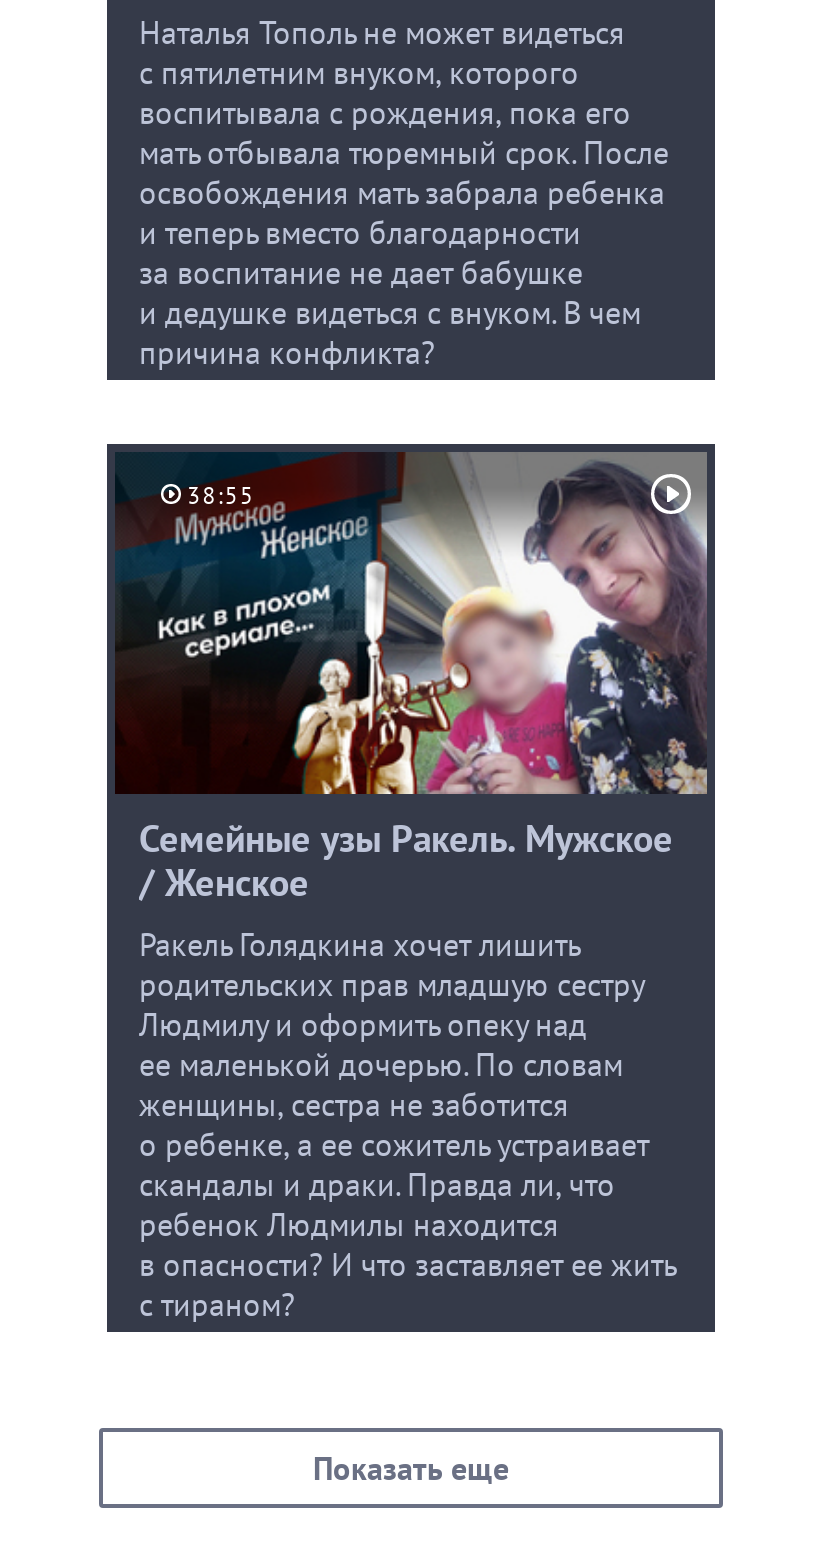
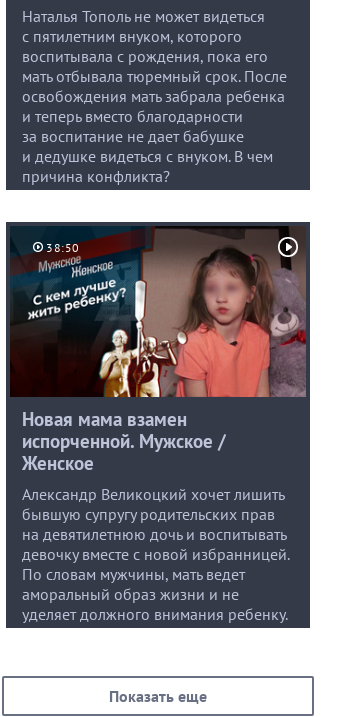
- [image]
- 38:55
+ [image]
+ 38:50

- Семейные узы Ракель. Мужское
- / Женское
- Ракель Голядкина хочет лишить
- родительских прав младшую сестру
- Людмилу и оформить опеку над
- ее маленькой дочерью. По словам
- женщины, сестра не заботится
- о ребенке, а ее сожитель устраивает
- скандалы и драки. Правда ли, что
- ребенок Людмилы находится
- в опасности? И что заставляет ее жить
- с тираном?
+ Новая мама взамен
+ испорченной. Мужское /
+ Женское
+ Александр Великоцкий хочет лишить
+ бывшую супругу родительских прав
+ на девятилетнюю дочь и воспитывать
+ девочку вместе с новой избранницей.
+ По словам мужчины, мать ведет
+ аморальный образ жизни и не
+ уделяет должного внимания ребенку.
